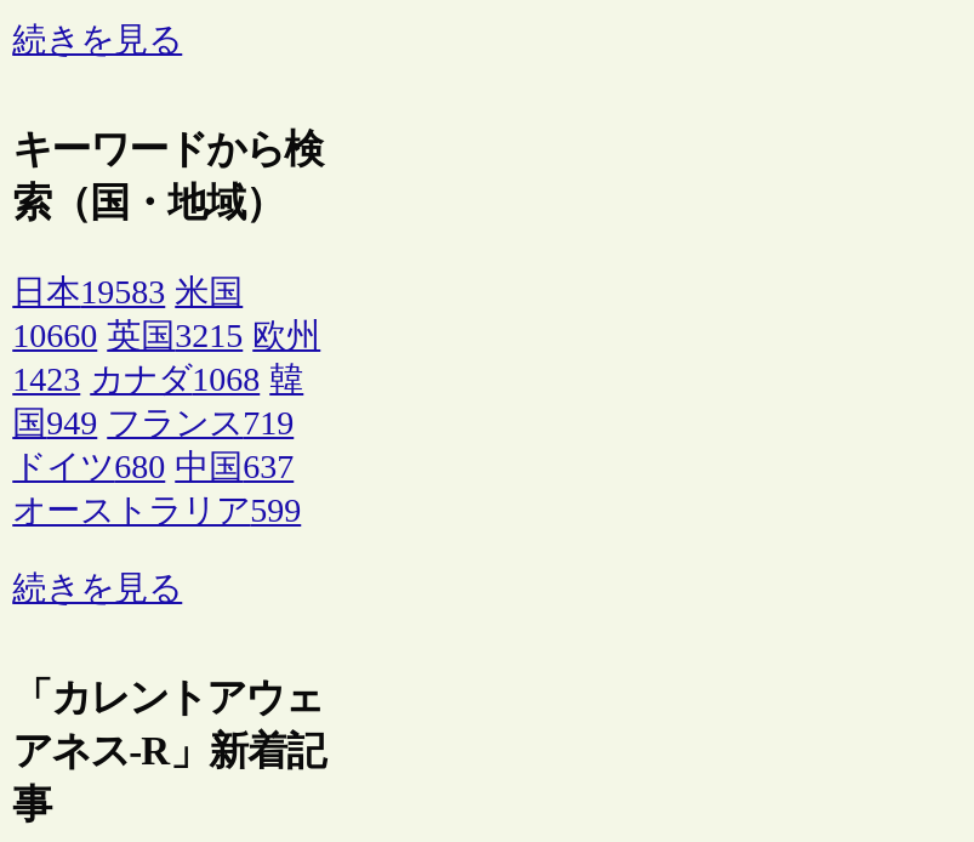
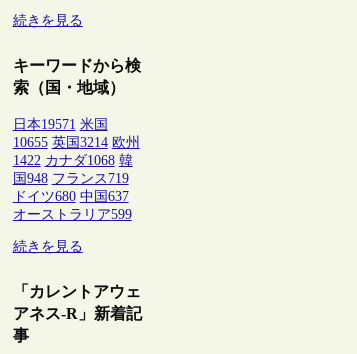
- 日本19583 米国
+ 日本19571 米国

- 10660 英国3215 欧州
+ 10655 英国3214 欧州

- 1423 カナダ1068 韓
+ 1422 カナダ1068 韓

- 国949 フランス719
+ 国948 フランス719
